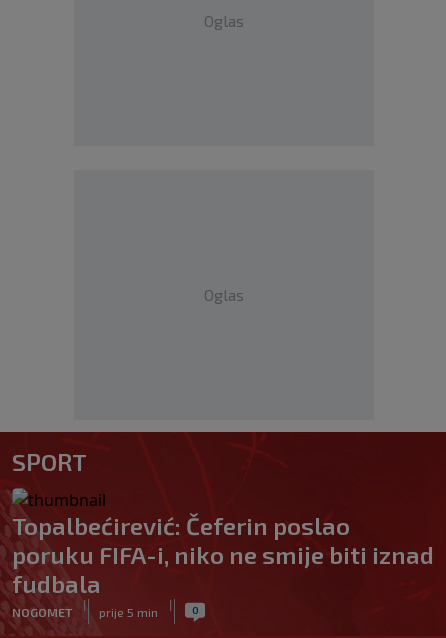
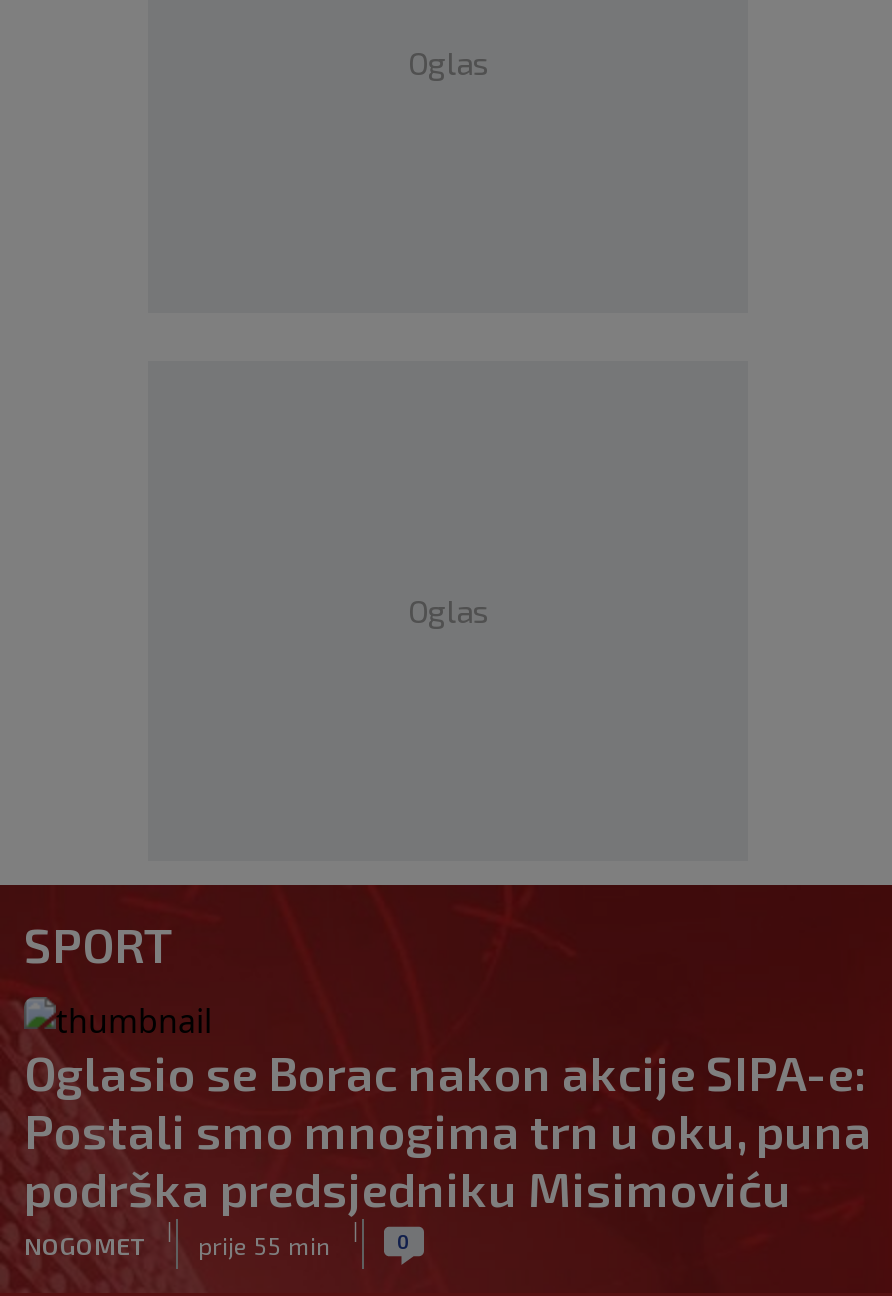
- Topalbećirević: Čeferin poslao
- poruku FIFA-i, niko ne smije biti iznad
- fudbala
+ Oglasio se Borac nakon akcije SIPA-e:
+ Postali smo mnogima trn u oku, puna
+ podrška predsjedniku Misimoviću

- NOGOMET prije 5 min
+ NOGOMET prije 55 min
